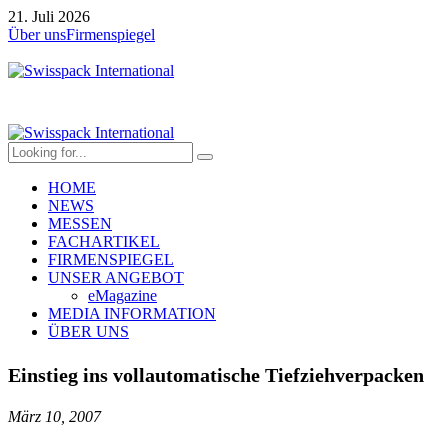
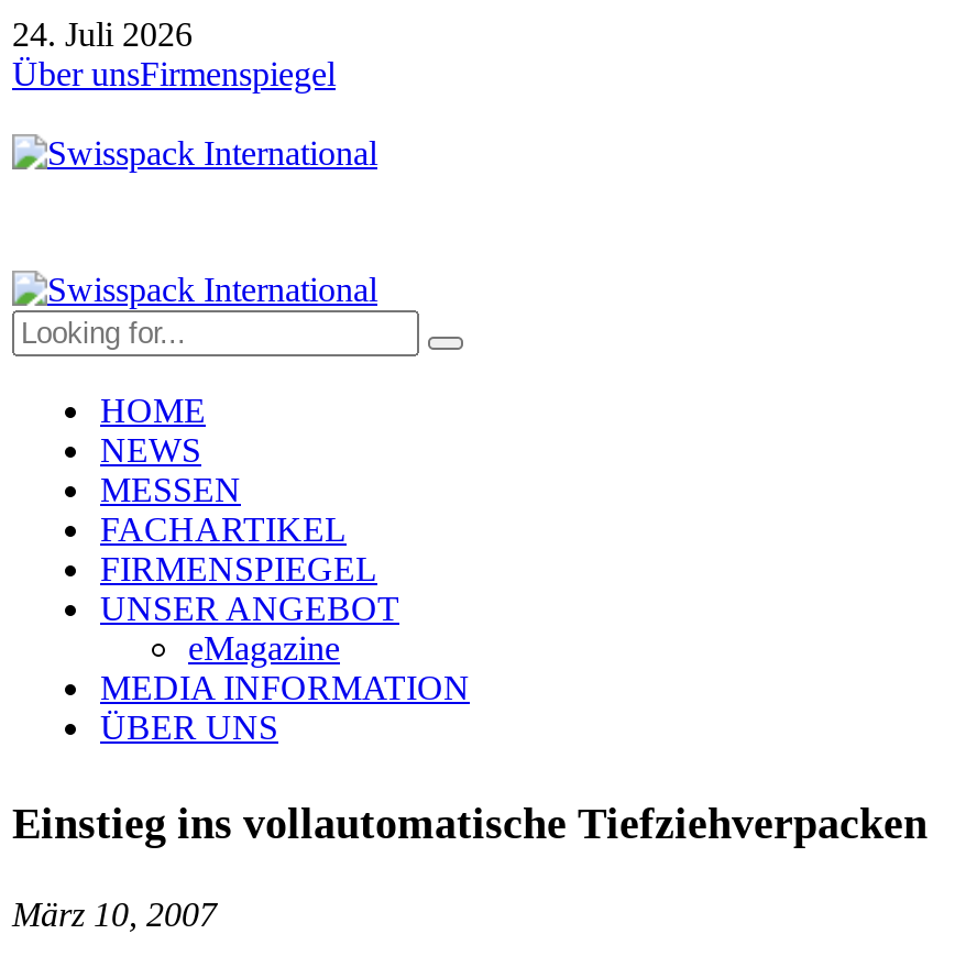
- 21. Juli 2026
+ 24. Juli 2026
